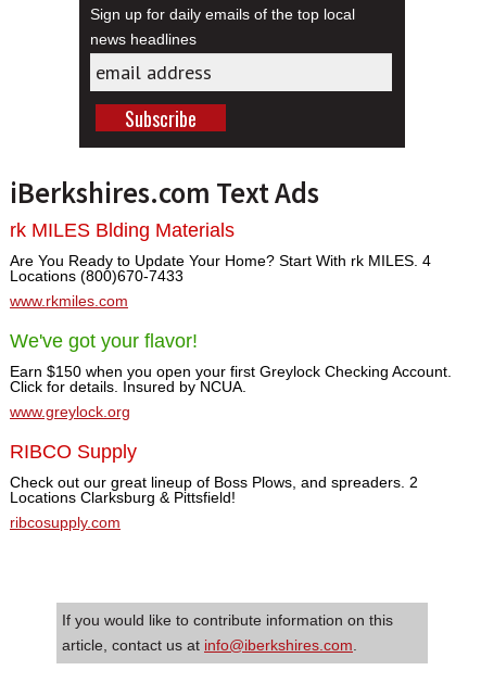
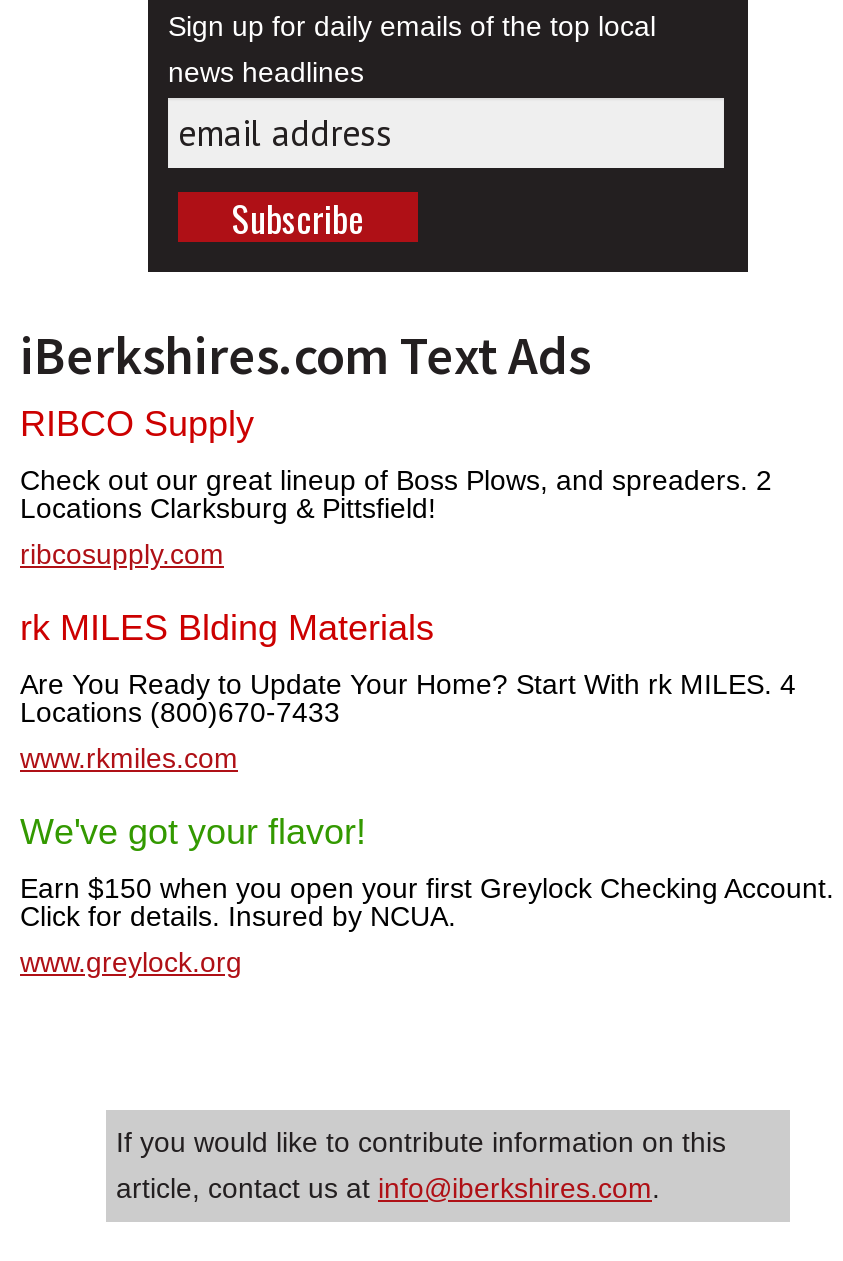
moved down: rk MILES Blding Materials | Are You Ready to Update Your Home? Start With rk MILES. 4 | Locations (800)670-7433 | www.rkmiles.com | We've got your flavor! | Earn $150 when you open your first Greylock Checking Account. | Click for details. Insured by NCUA. | www.greylock.org

moved up: RIBCO Supply | Check out our great lineup of Boss Plows, and spreaders. 2 | Locations Clarksburg & Pittsfield! | ribcosupply.com
